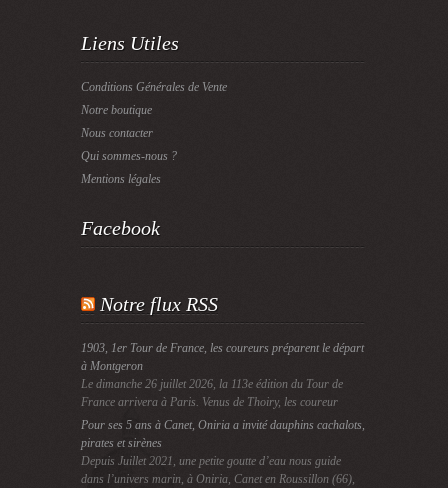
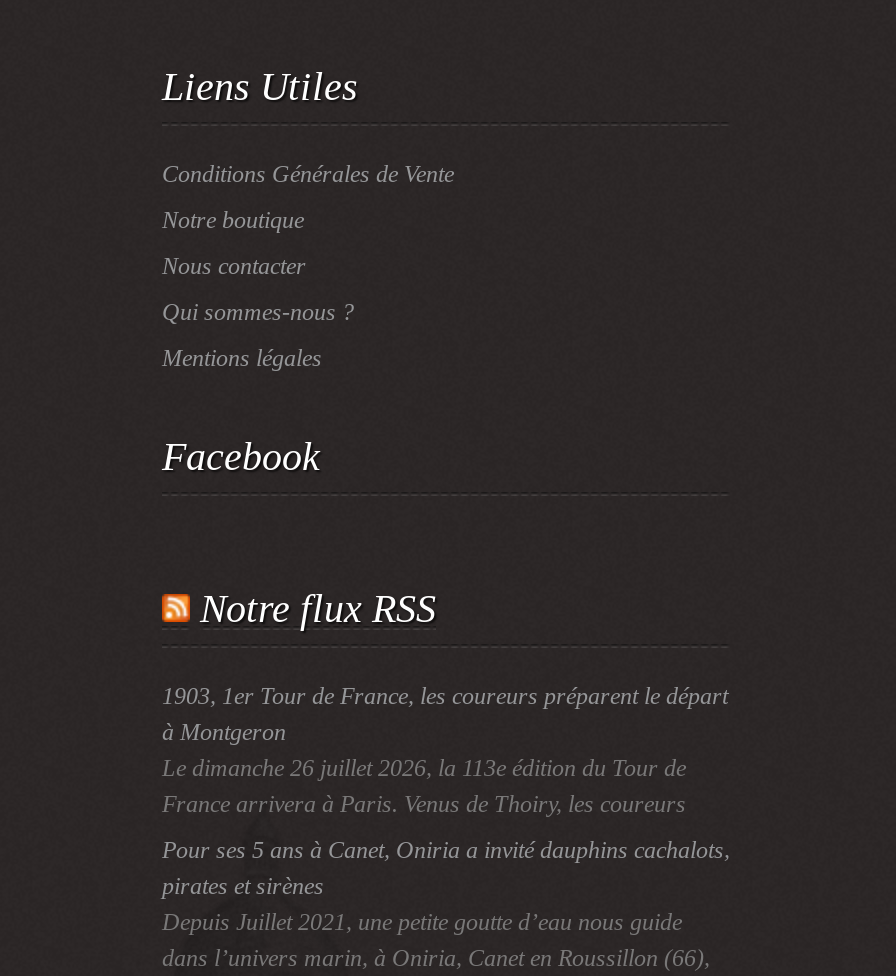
- France arrivera à Paris. Venus de Thoiry, les coureur
+ France arrivera à Paris. Venus de Thoiry, les coureurs
